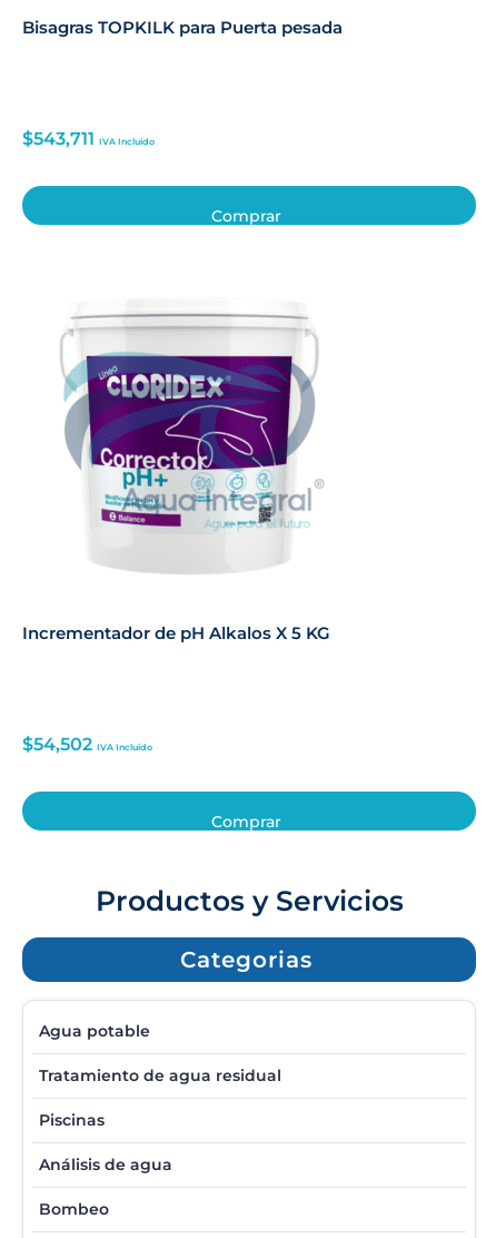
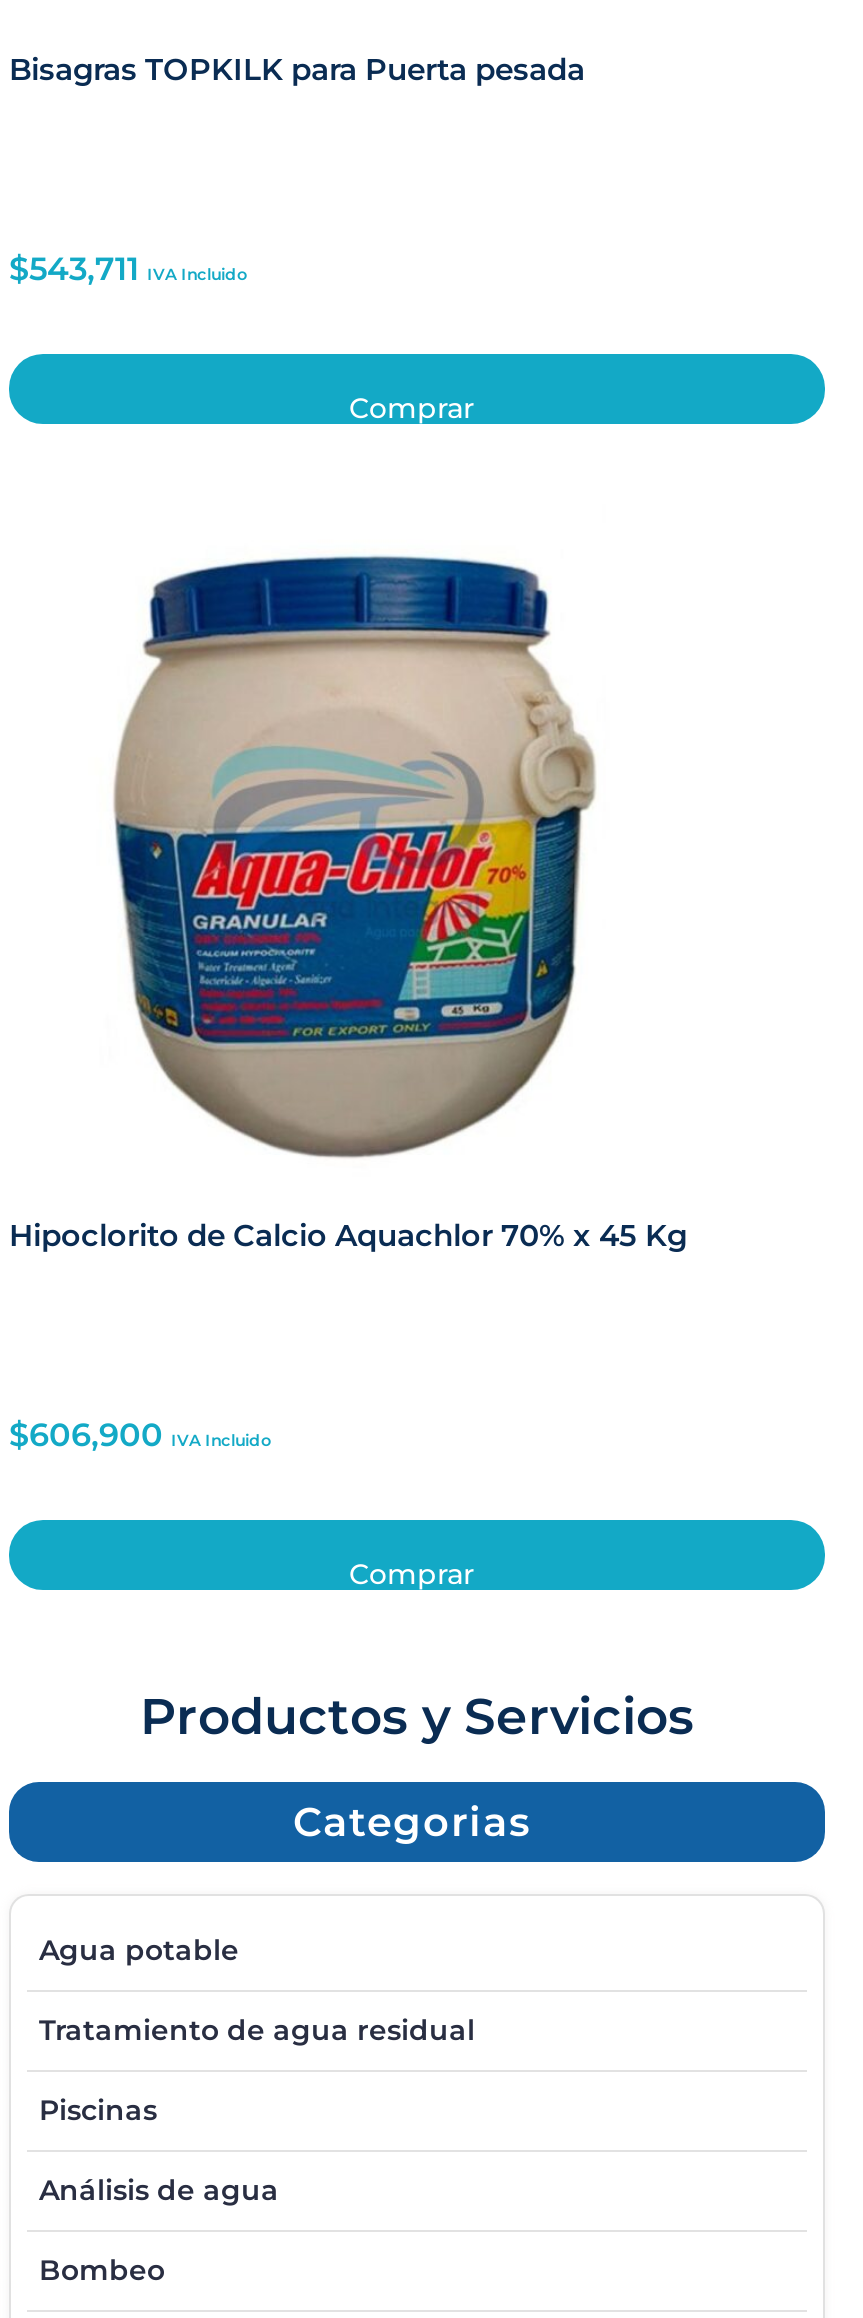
- [image]
+ [image]

- Incrementador de pH Alkalos X 5 KG
+ Hipoclorito de Calcio Aquachlor 70% x 45 Kg

- $54,502 IVA Incluido
+ $606,900 IVA Incluido
